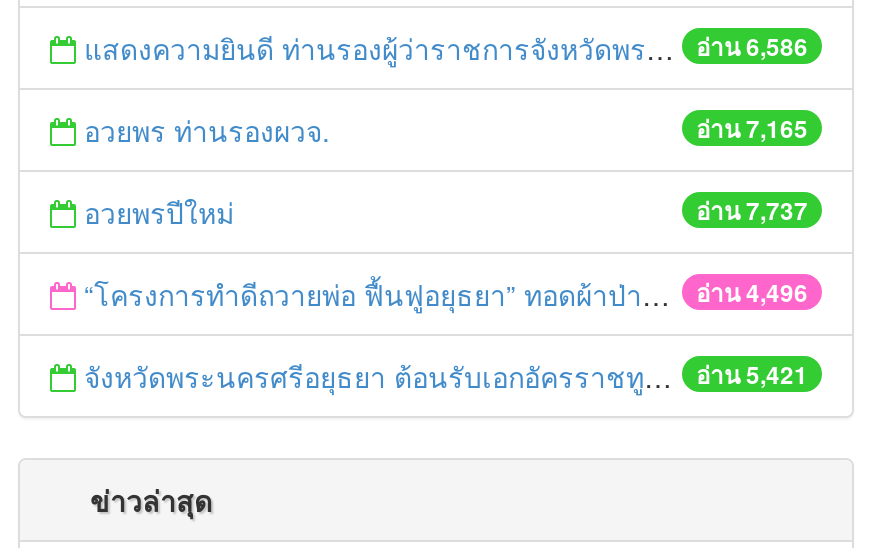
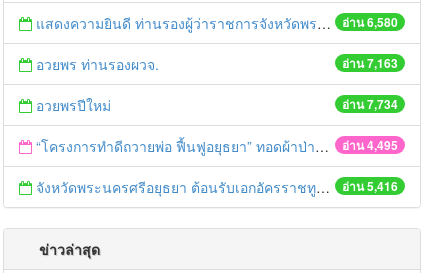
- อ่าน 6,586
+ อ่าน 6,580

- อ่าน 7,165
+ อ่าน 7,163

- อ่าน 7,737
+ อ่าน 7,734

- อ่าน 4,496
+ อ่าน 4,495

- อ่าน 5,421
+ อ่าน 5,416
